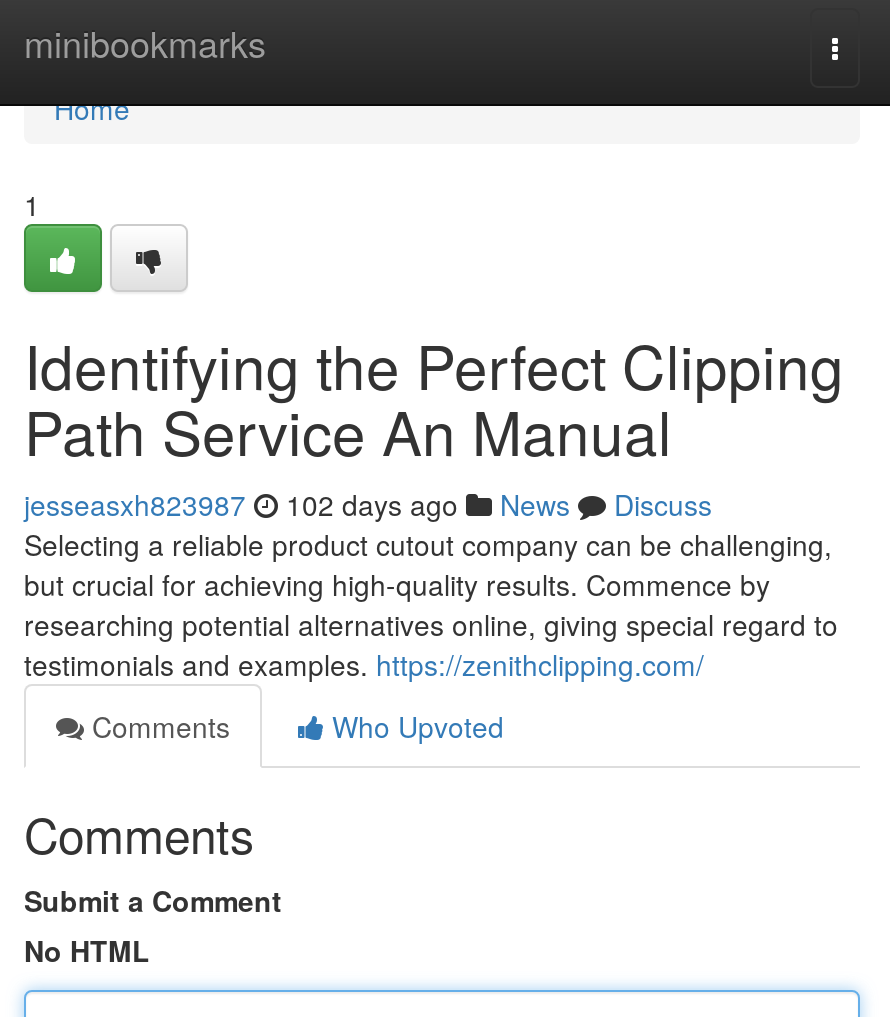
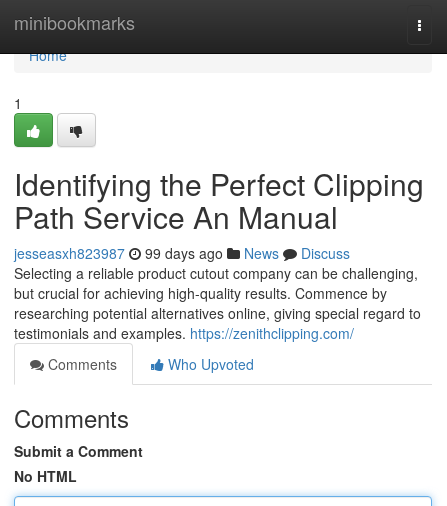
- jesseasxh823987 102 days ago News Discuss
+ jesseasxh823987 99 days ago News Discuss
